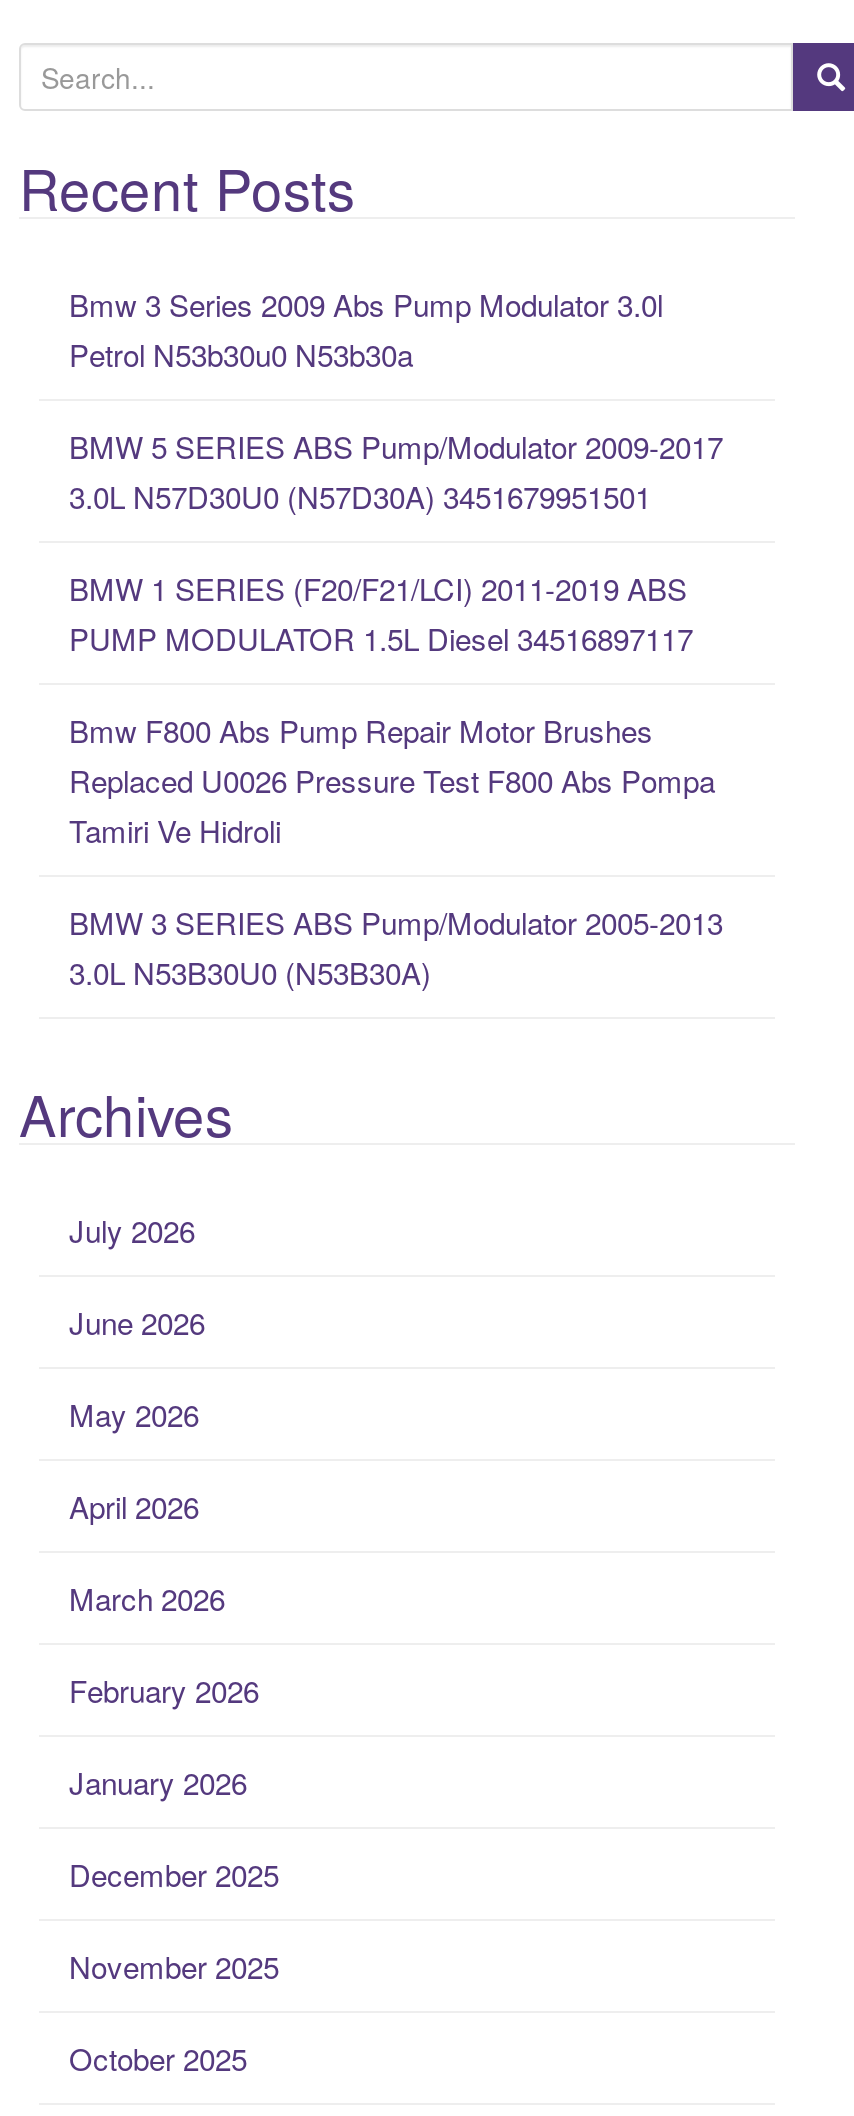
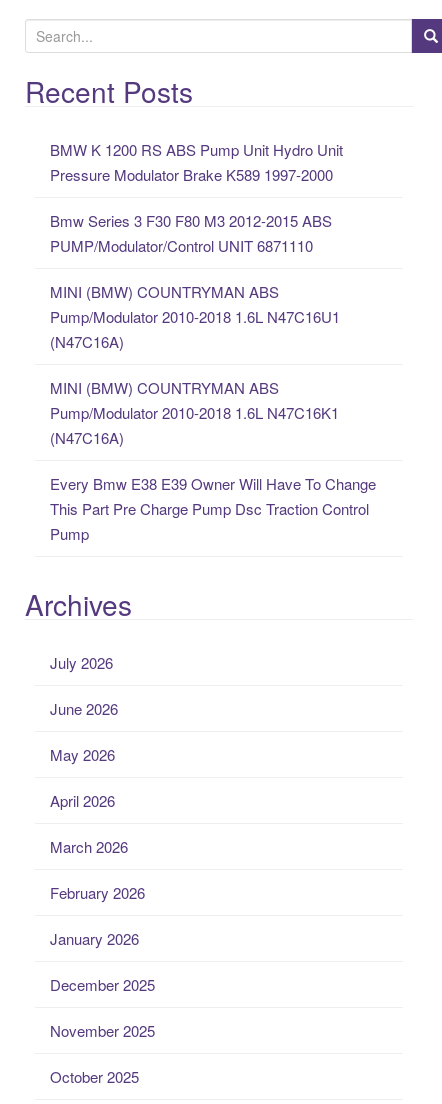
- Bmw 3 Series 2009 Abs Pump Modulator 3.0l
- Petrol N53b30u0 N53b30a
+ BMW K 1200 RS ABS Pump Unit Hydro Unit
+ Pressure Modulator Brake K589 1997-2000

- BMW 5 SERIES ABS Pump/Modulator 2009-2017
- 3.0L N57D30U0 (N57D30A) 3451679951501
+ Bmw Series 3 F30 F80 M3 2012-2015 ABS
+ PUMP/Modulator/Control UNIT 6871110

- BMW 1 SERIES (F20/F21/LCI) 2011-2019 ABS
- PUMP MODULATOR 1.5L Diesel 34516897117
+ MINI (BMW) COUNTRYMAN ABS
+ Pump/Modulator 2010-2018 1.6L N47C16U1
+ (N47C16A)

- Bmw F800 Abs Pump Repair Motor Brushes
- Replaced U0026 Pressure Test F800 Abs Pompa
- Tamiri Ve Hidroli
+ MINI (BMW) COUNTRYMAN ABS
+ Pump/Modulator 2010-2018 1.6L N47C16K1
+ (N47C16A)

- BMW 3 SERIES ABS Pump/Modulator 2005-2013
- 3.0L N53B30U0 (N53B30A)
+ Every Bmw E38 E39 Owner Will Have To Change
+ This Part Pre Charge Pump Dsc Traction Control
+ Pump
